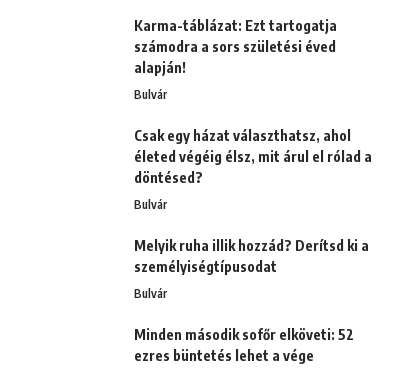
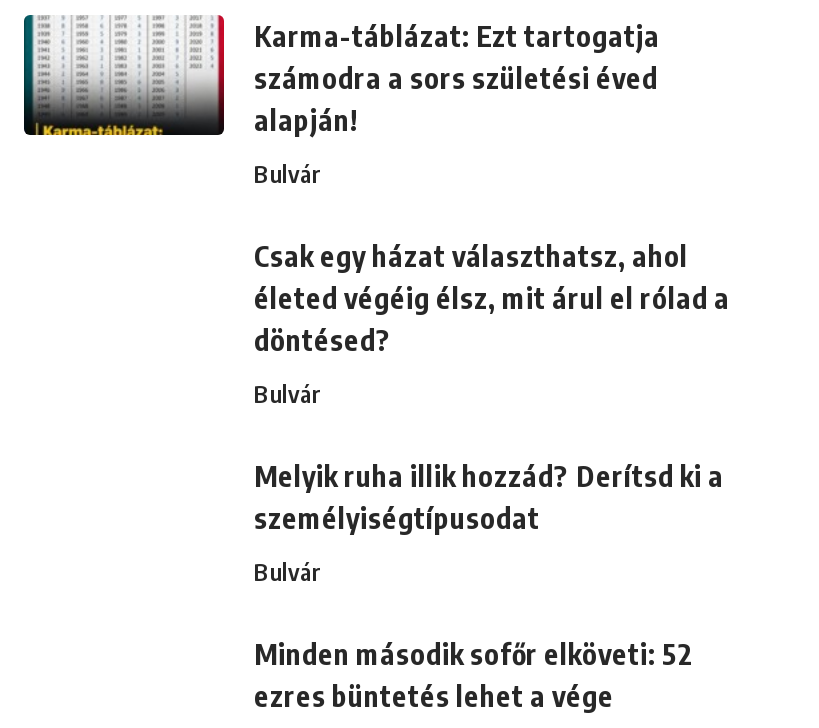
+ [image]
